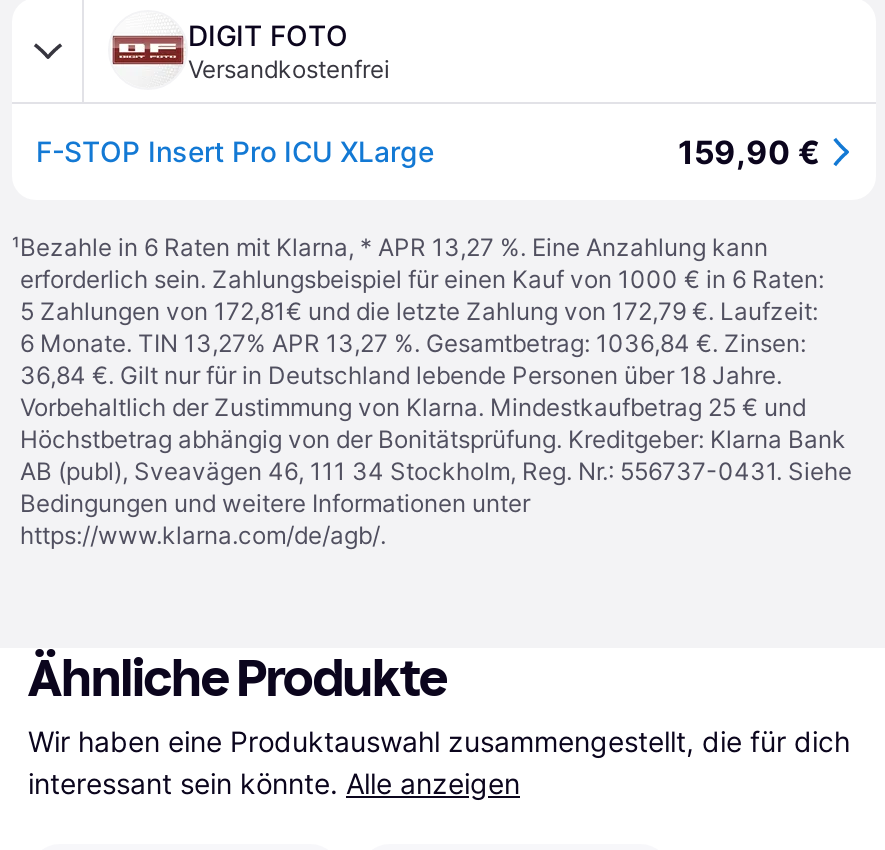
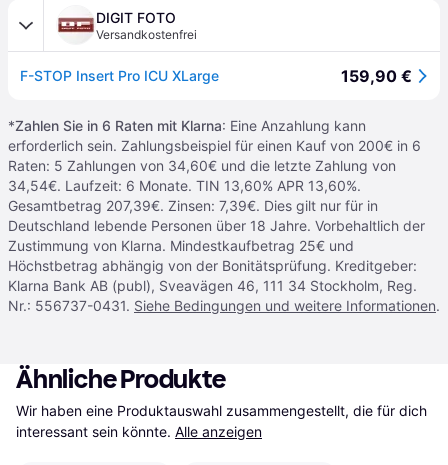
- ¹Bezahle in 6 Raten mit Klarna, * APR 13,27 %. Eine Anzahlung kann
- erforderlich sein. Zahlungsbeispiel für einen Kauf von 1000 € in 6 Raten:
- 5 Zahlungen von 172,81€ und die letzte Zahlung von 172,79 €. Laufzeit:
- 6 Monate. TIN 13,27% APR 13,27 %. Gesamtbetrag: 1036,84 €. Zinsen:
- 36,84 €. Gilt nur für in Deutschland lebende Personen über 18 Jahre.
- Vorbehaltlich der Zustimmung von Klarna. Mindestkaufbetrag 25 € und
- Höchstbetrag abhängig von der Bonitätsprüfung. Kreditgeber: Klarna Bank
- AB (publ), Sveavägen 46, 111 34 Stockholm, Reg. Nr.: 556737-0431. Siehe
- Bedingungen und weitere Informationen unter
- https://www.klarna.com/de/agb/.
+ *Zahlen Sie in 6 Raten mit Klarna: Eine Anzahlung kann
+ erforderlich sein. Zahlungsbeispiel für einen Kauf von 200€ in 6
+ Raten: 5 Zahlungen von 34,60€ und die letzte Zahlung von
+ 34,54€. Laufzeit: 6 Monate. TIN 13,60% APR 13,60%.
+ Gesamtbetrag 207,39€. Zinsen: 7,39€. Dies gilt nur für in
+ Deutschland lebende Personen über 18 Jahre. Vorbehaltlich der
+ Zustimmung von Klarna. Mindestkaufbetrag 25€ und
+ Höchstbetrag abhängig von der Bonitätsprüfung. Kreditgeber:
+ Klarna Bank AB (publ), Sveavägen 46, 111 34 Stockholm, Reg.
+ Nr.: 556737-0431. Siehe Bedingungen und weitere Informationen.
